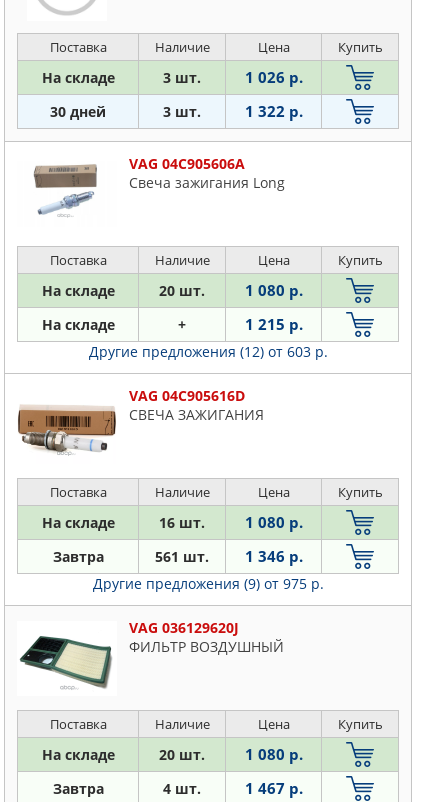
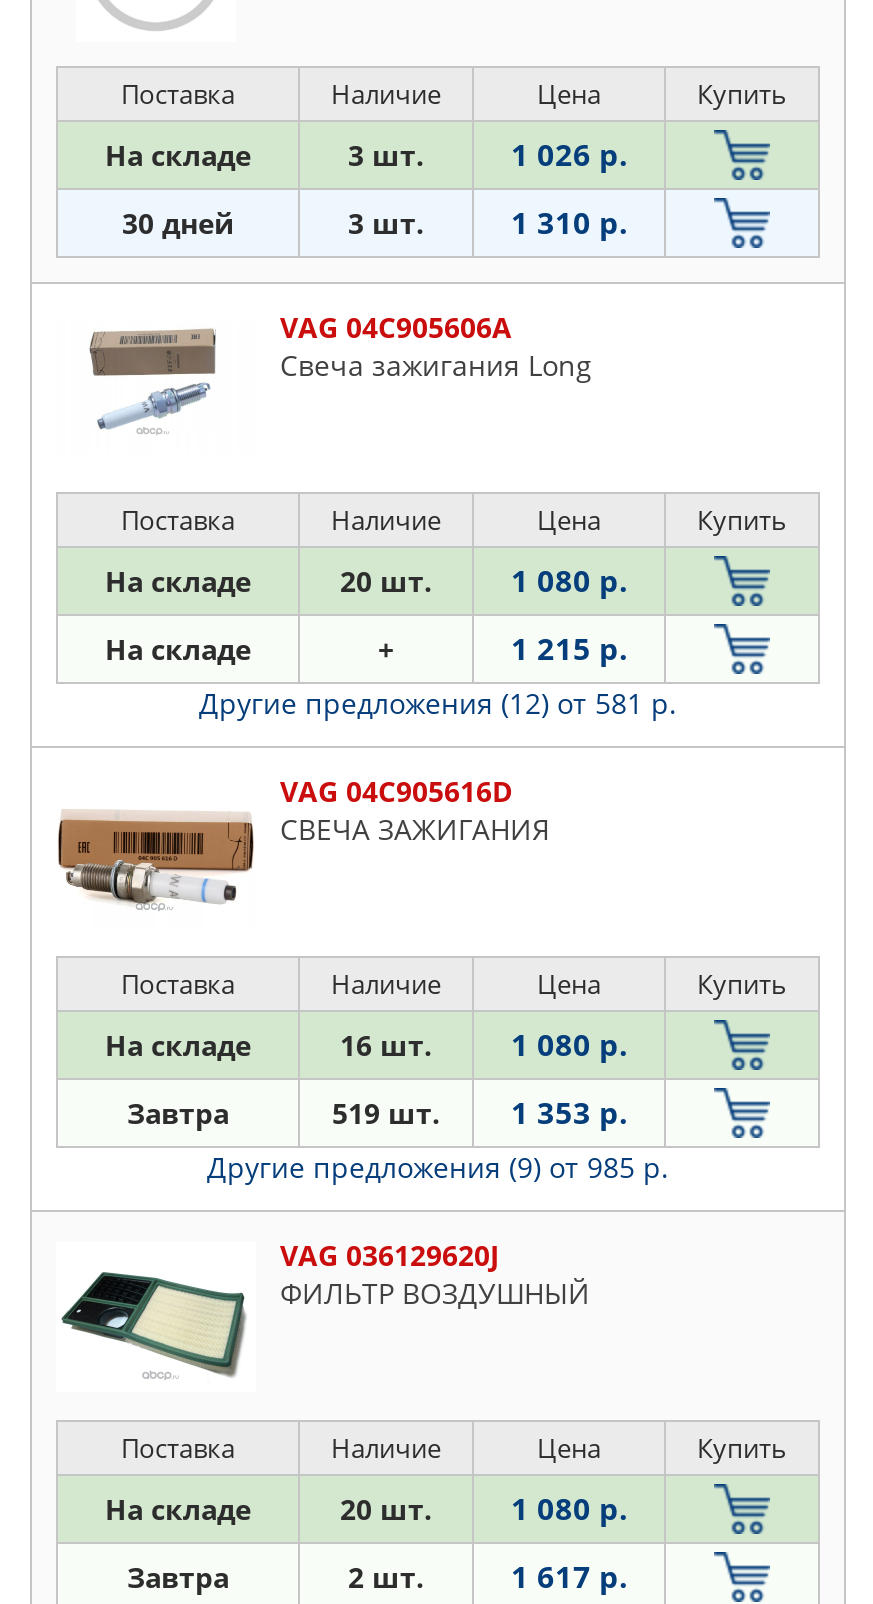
- 1 322 р.
+ 1 310 р.

- Другие предложения (12) от 603 р.
+ Другие предложения (12) от 581 р.

- 561 шт.
+ 519 шт.

- 1 346 р.
+ 1 353 р.

- Другие предложения (9) от 975 р.
+ Другие предложения (9) от 985 р.

- 4 шт.
+ 2 шт.

- 1 467 р.
+ 1 617 р.
